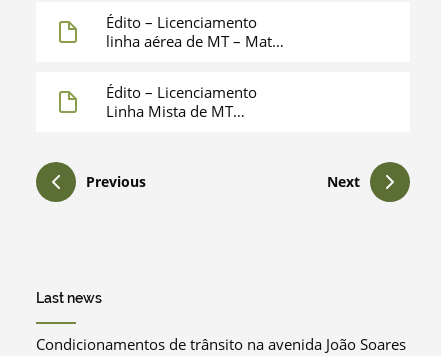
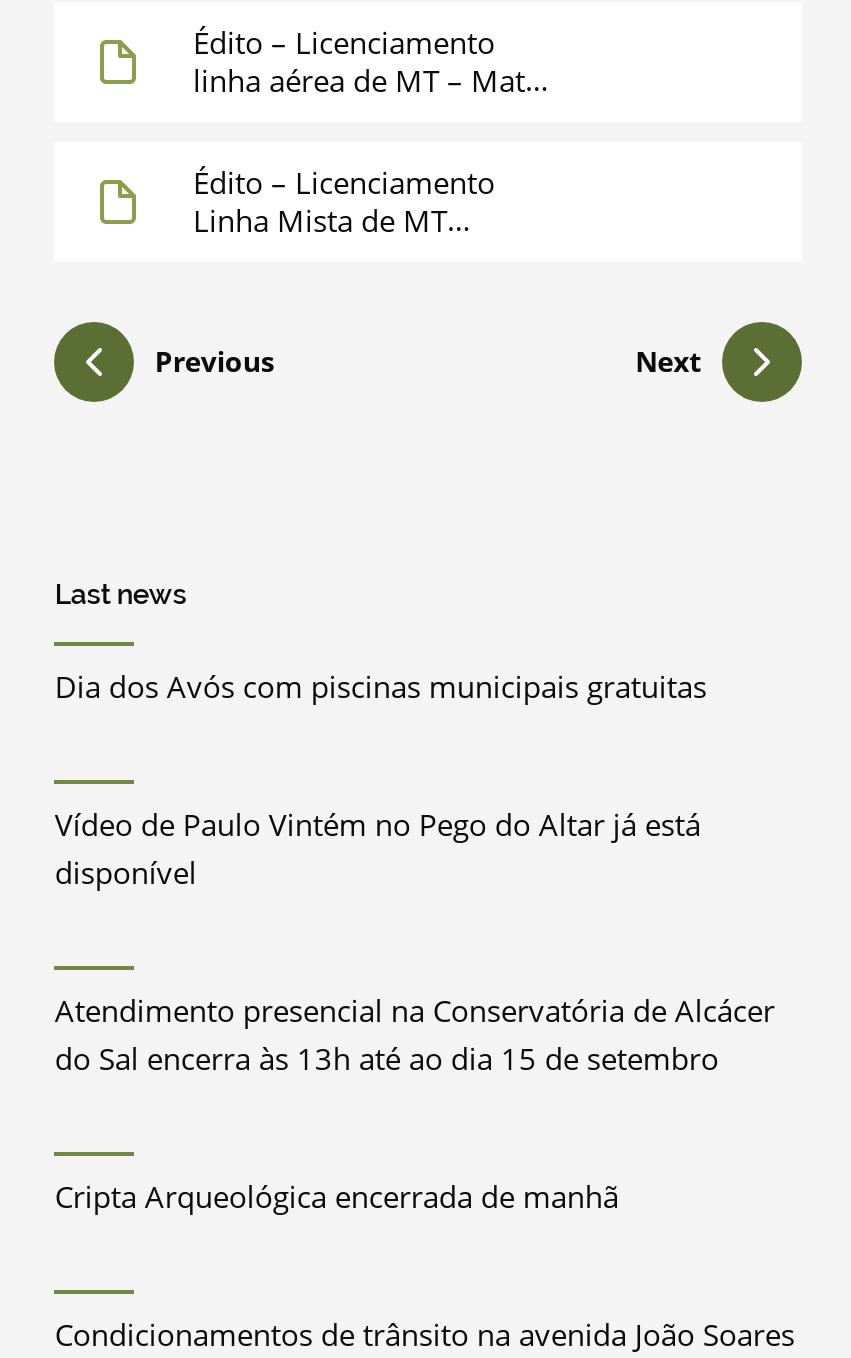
+ Dia dos Avós com piscinas municipais gratuitas
+ Vídeo de Paulo Vintém no Pego do Altar já está
+ disponível
+ Atendimento presencial na Conservatória de Alcácer
+ do Sal encerra às 13h até ao dia 15 de setembro
+ Cripta Arqueológica encerrada de manhã
